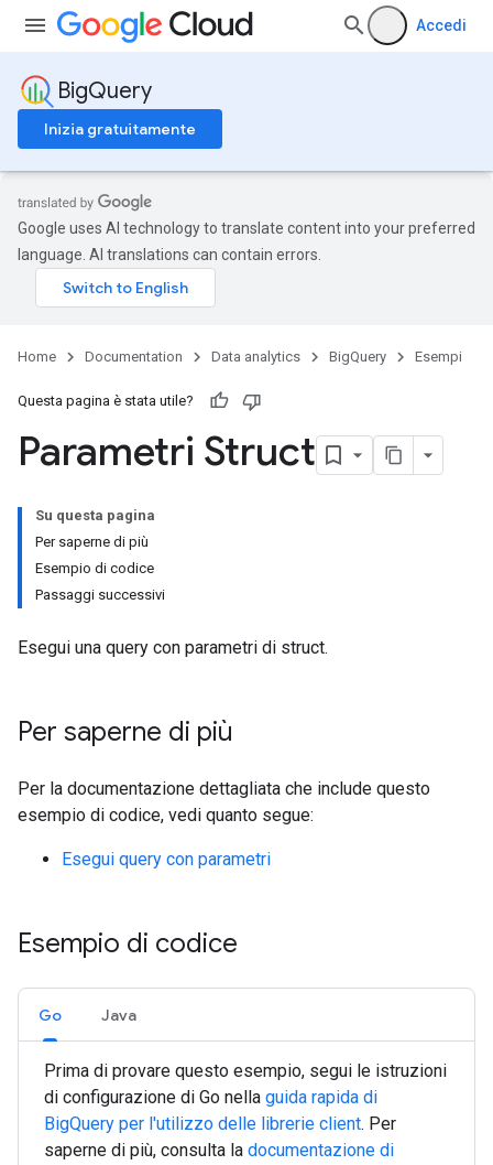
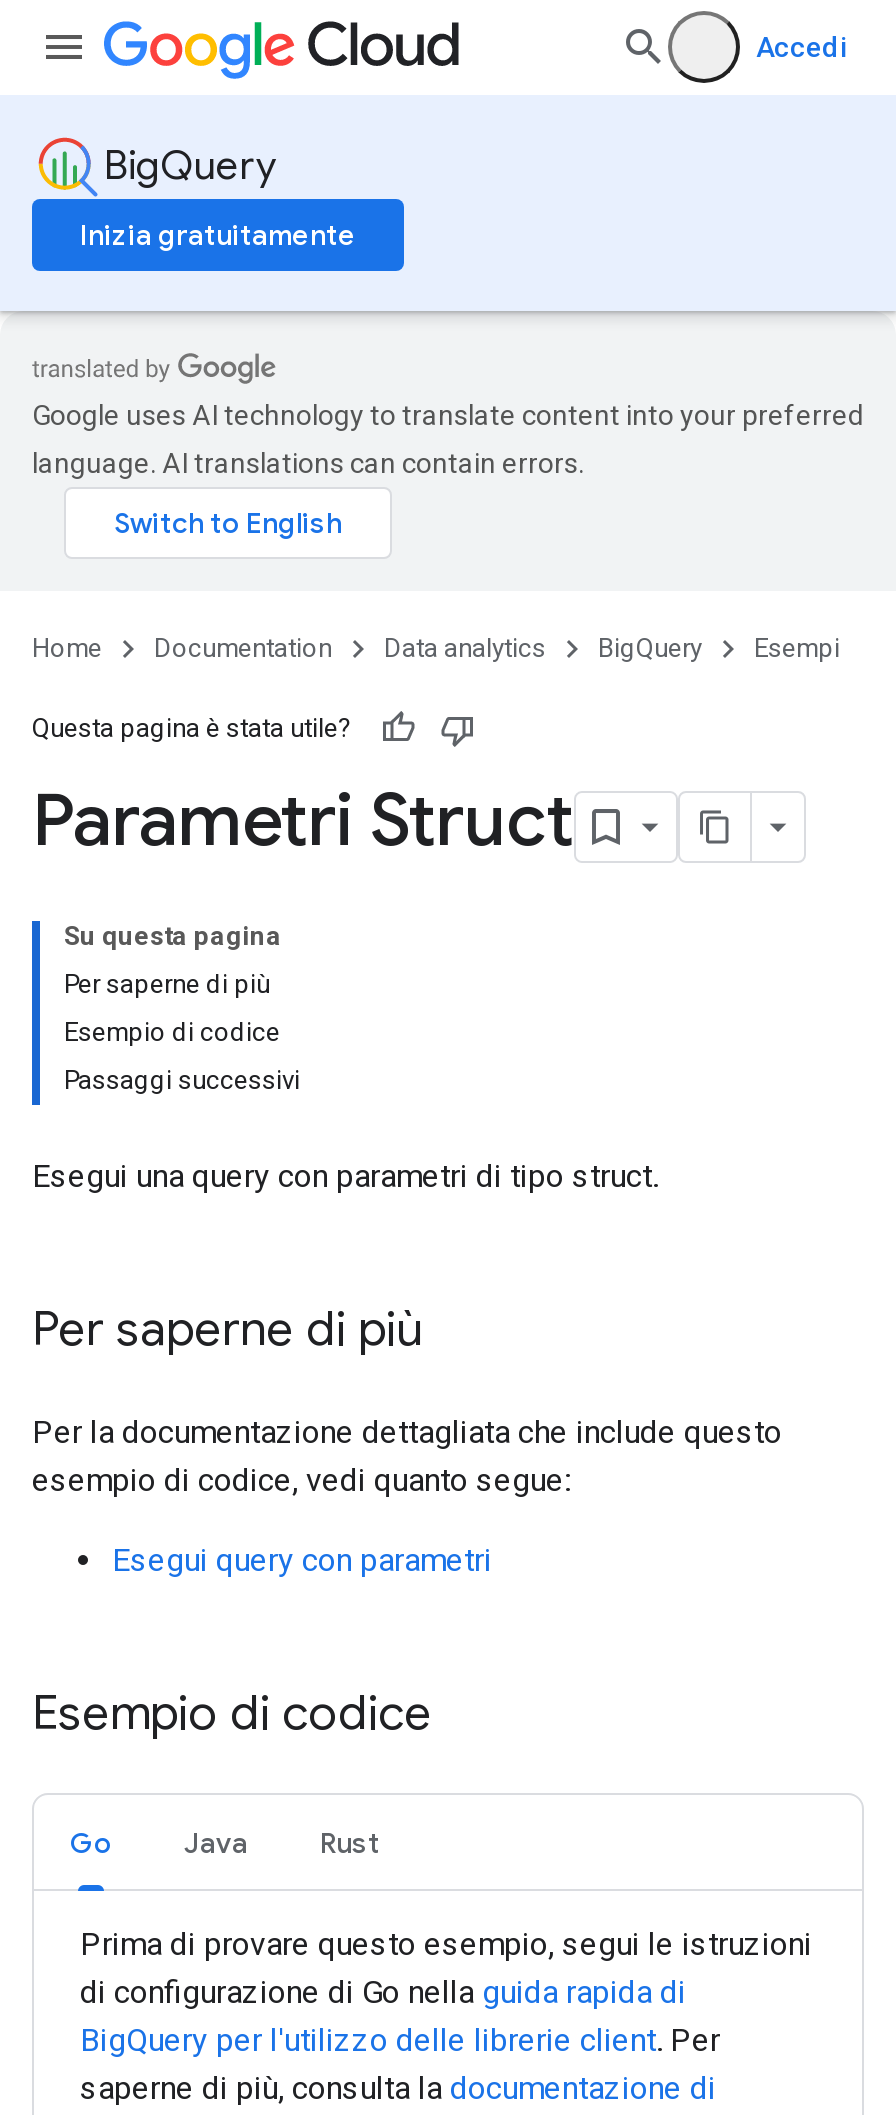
- Esegui una query con parametri di struct.
+ Esegui una query con parametri di tipo struct.

+ Rust
